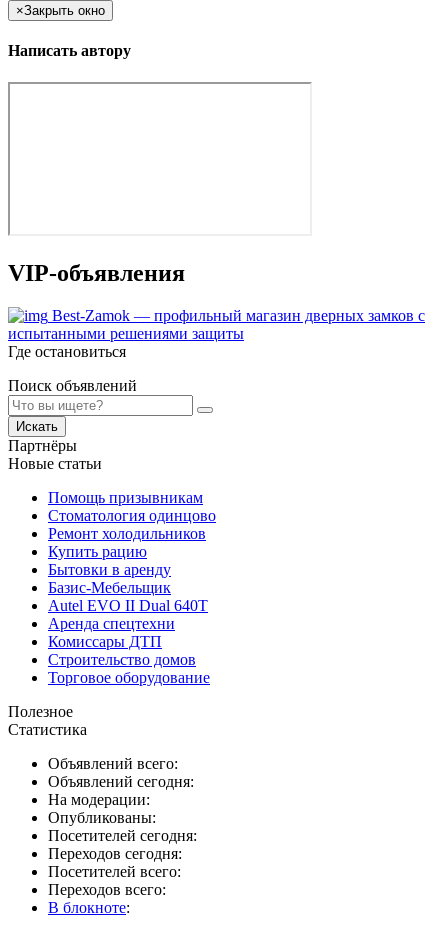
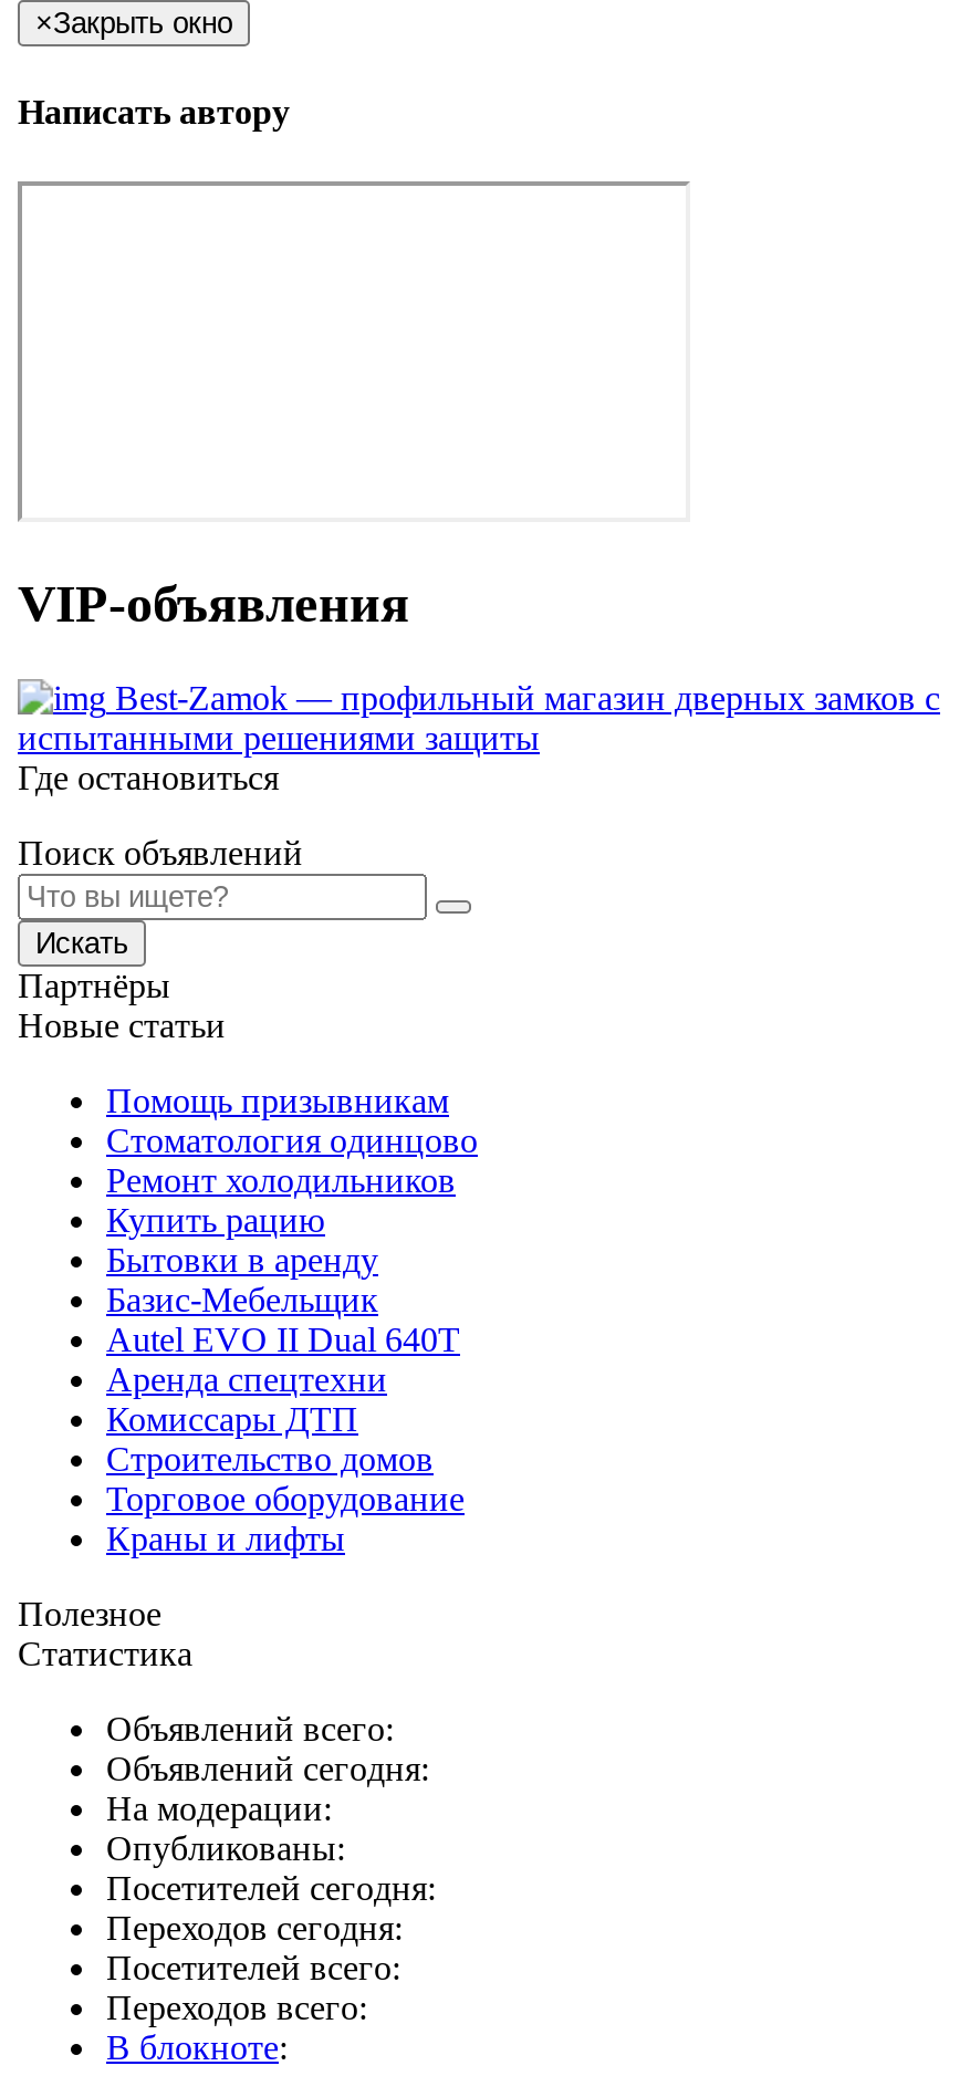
+ Краны и лифты
